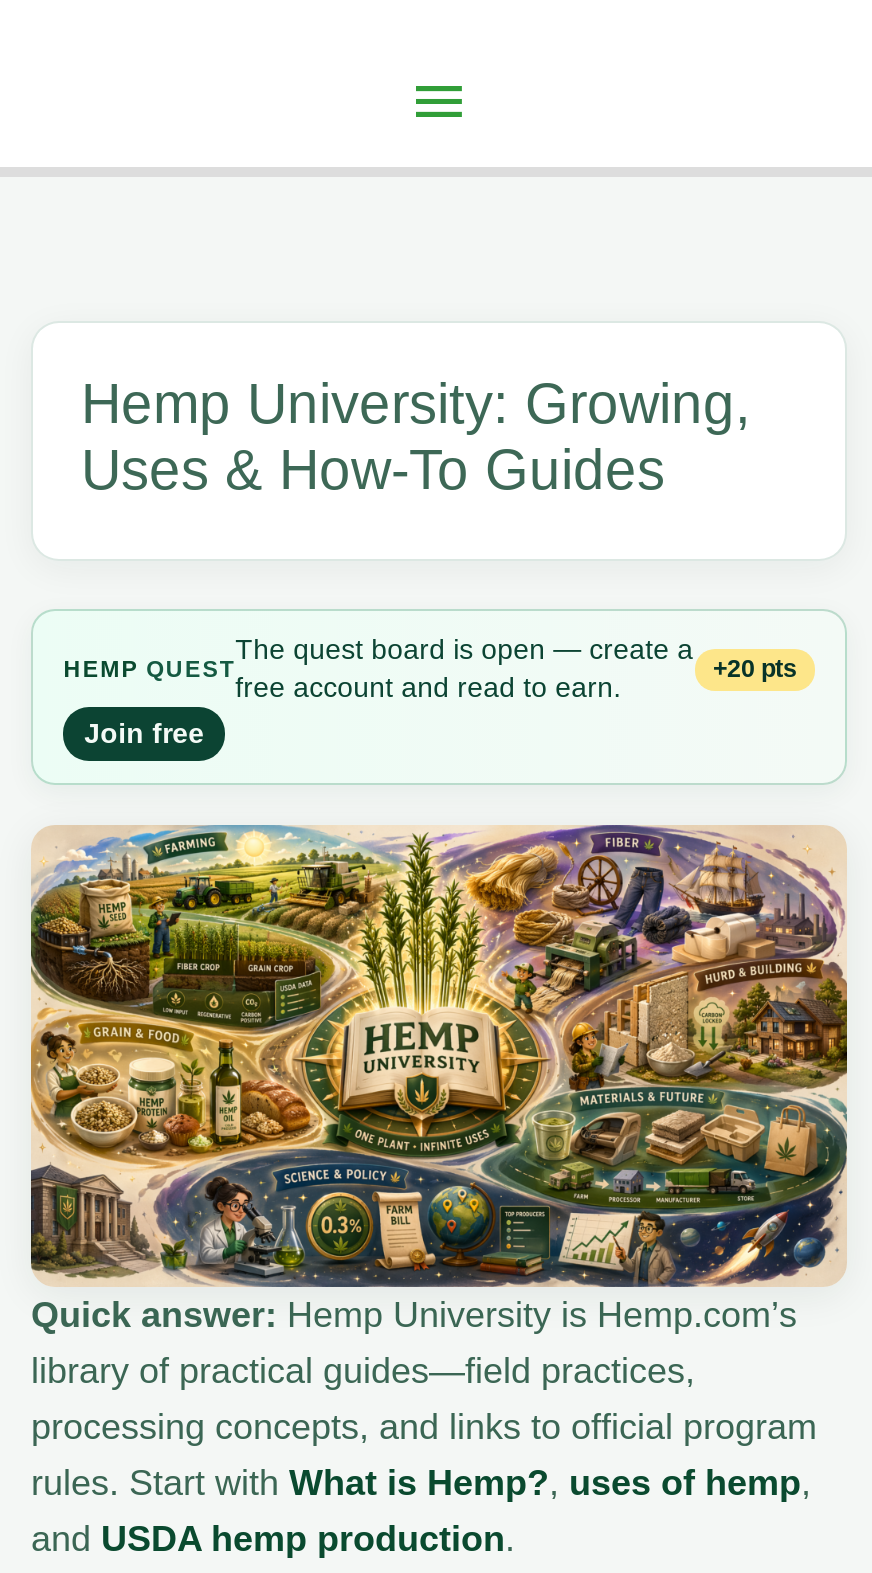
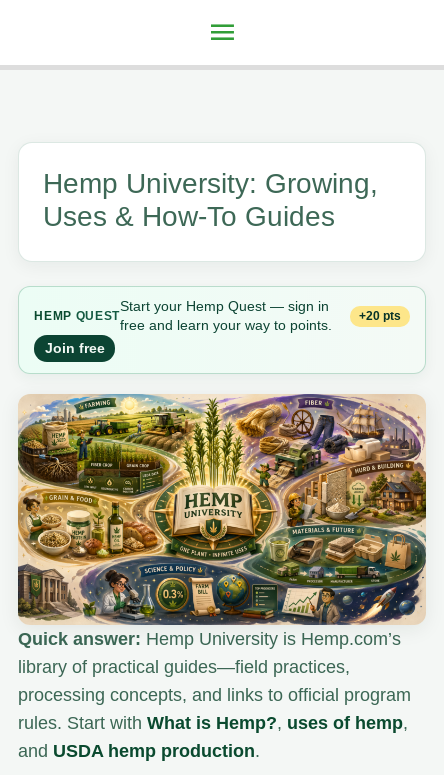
- The quest board is open — create a
- free account and read to earn.
+ Start your Hemp Quest — sign in
+ free and learn your way to points.
